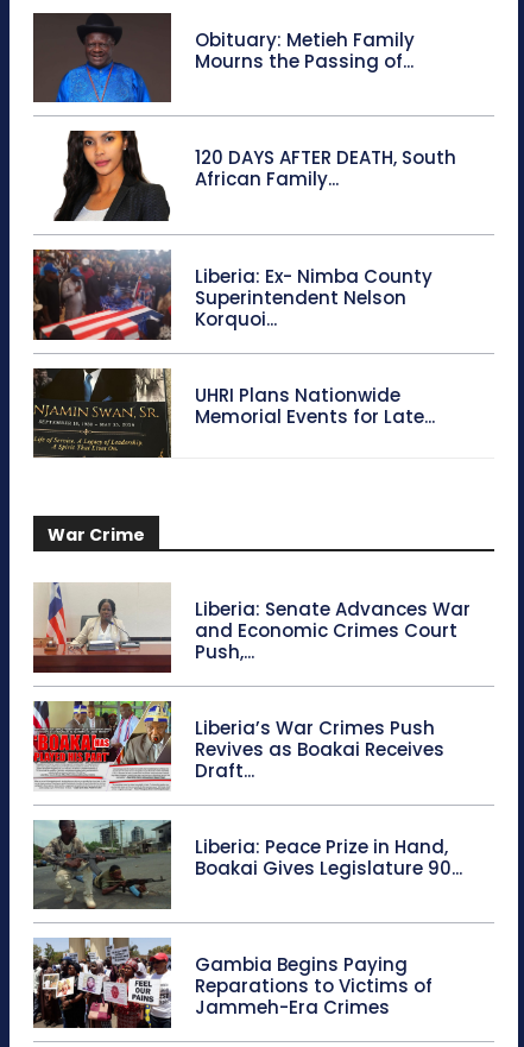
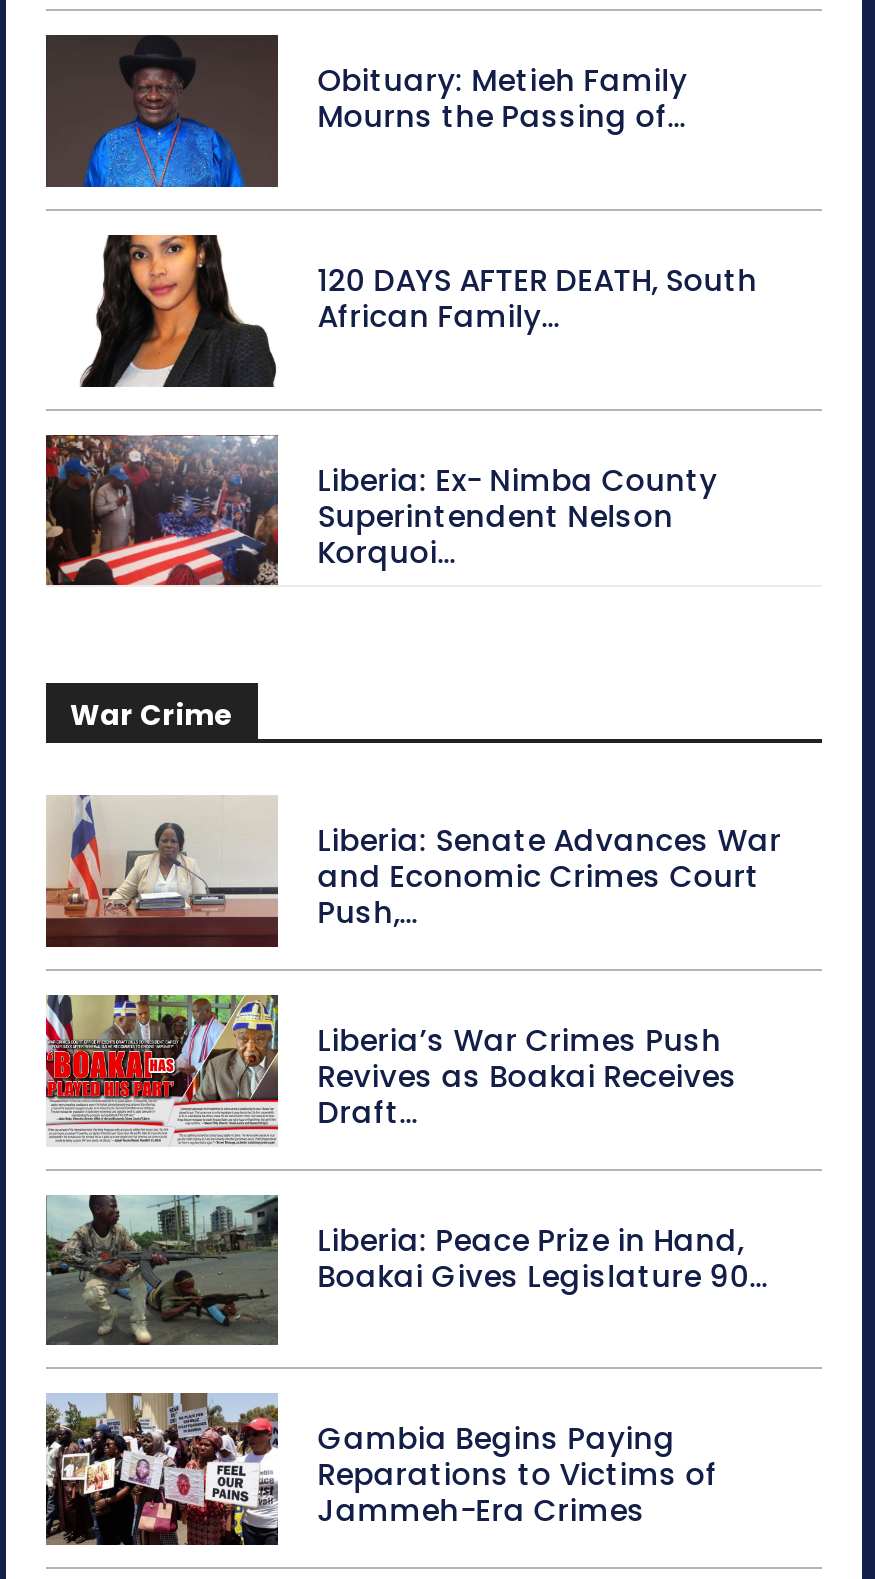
- [image]
- UHRI Plans Nationwide
- Memorial Events for Late...
